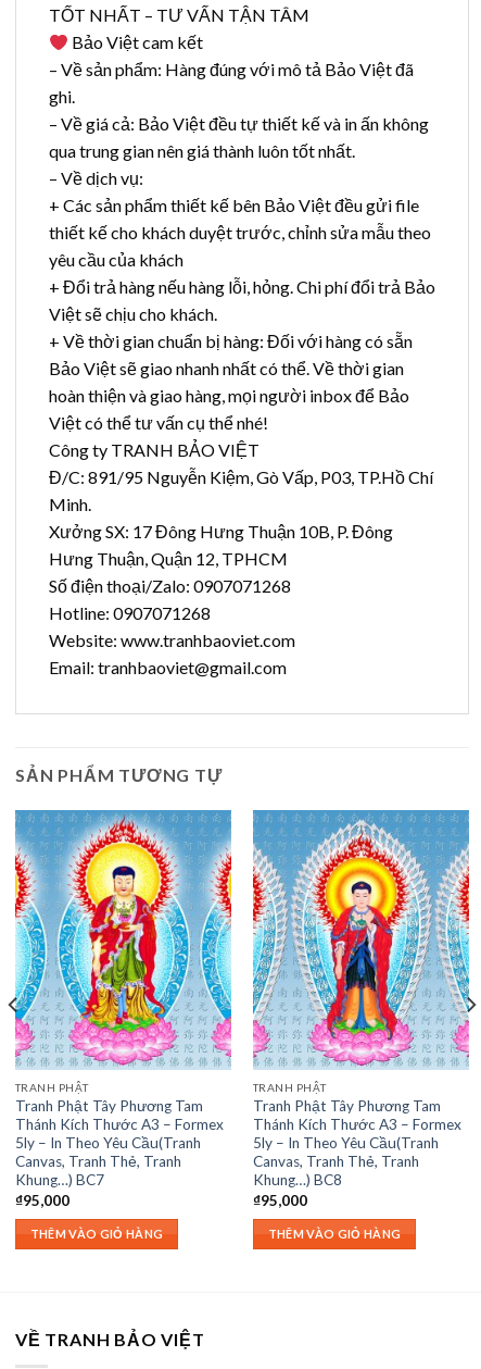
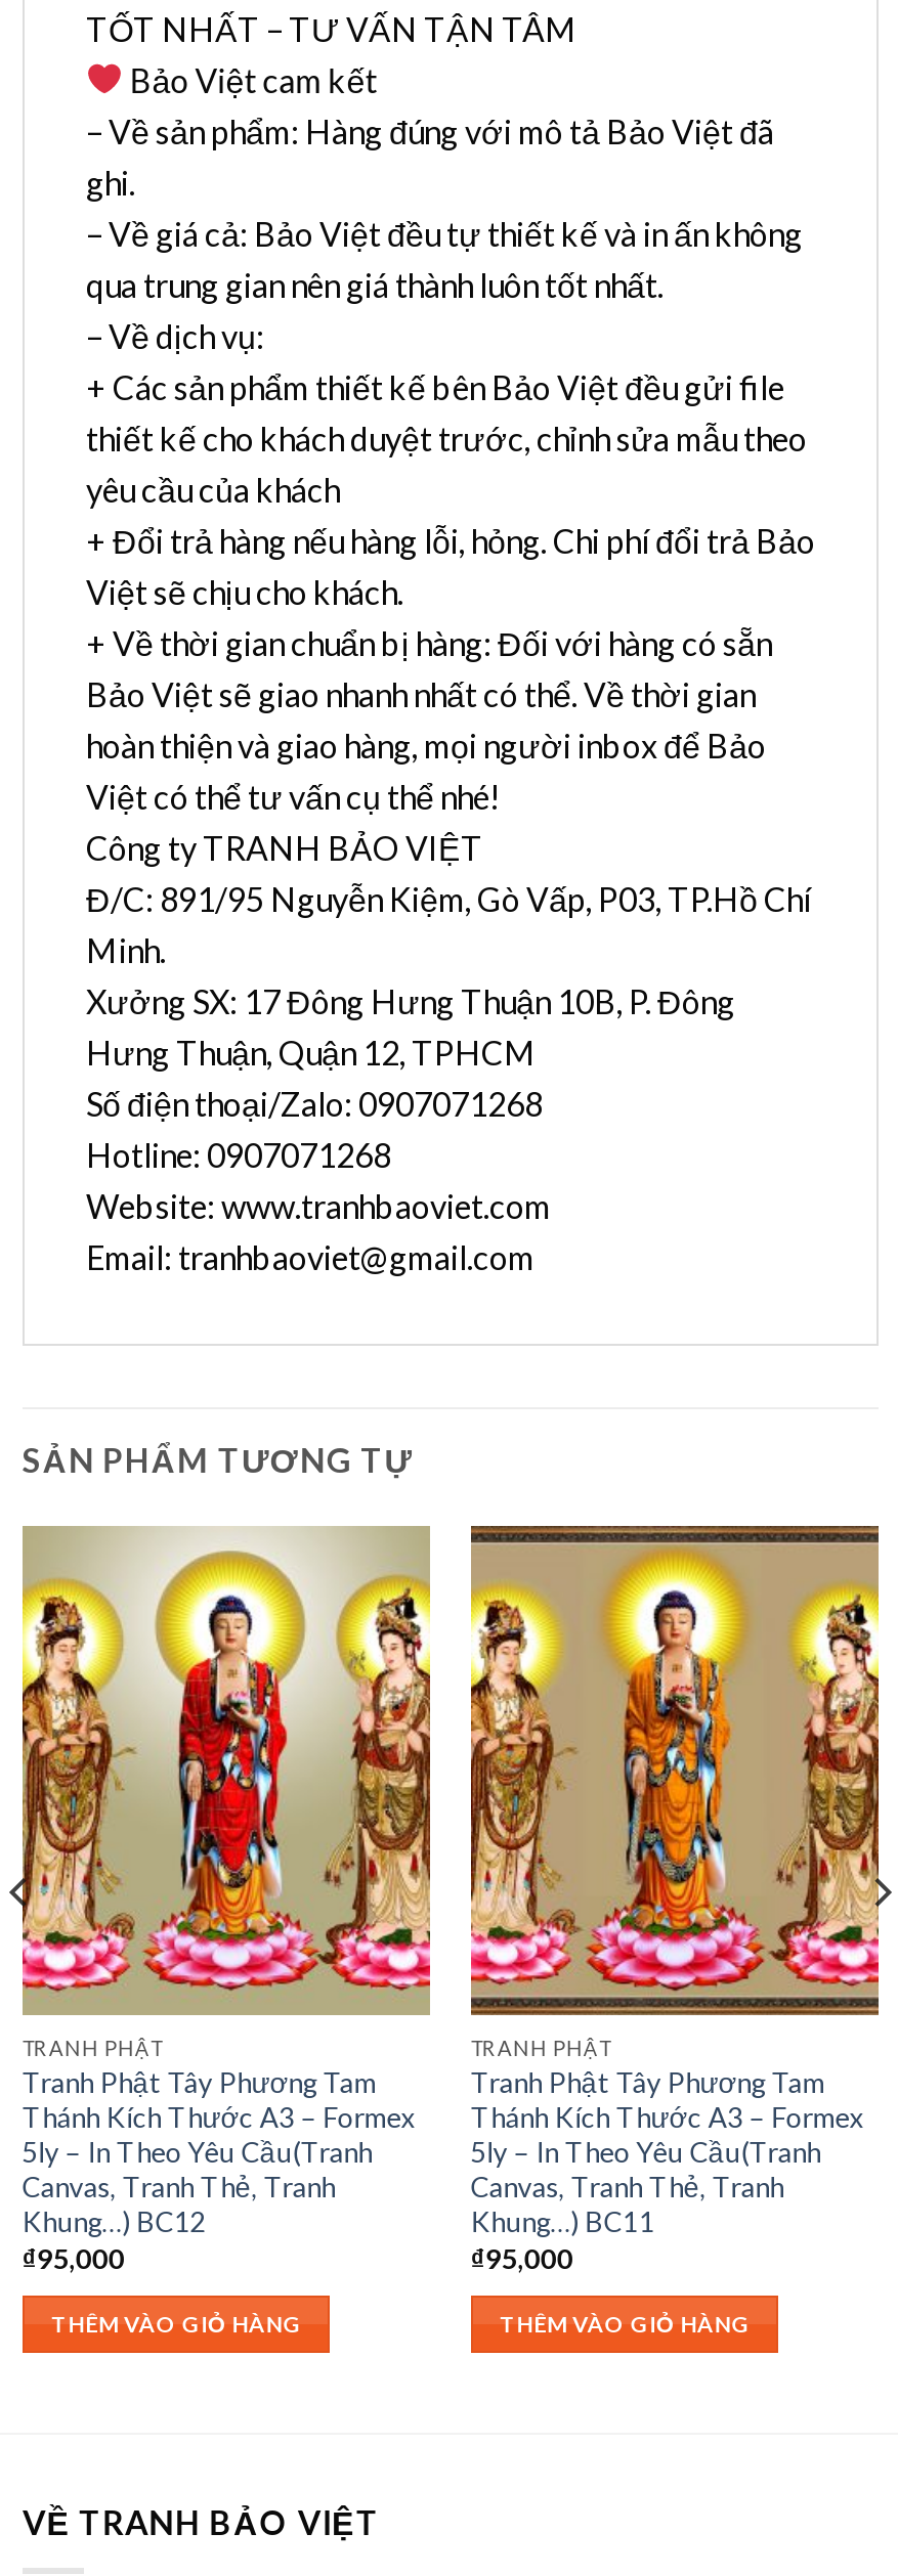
- [image]
+ [image]

- [image]
+ [image]

- Khung…) BC7
+ Khung…) BC12

- Khung…) BC8
+ Khung…) BC11
